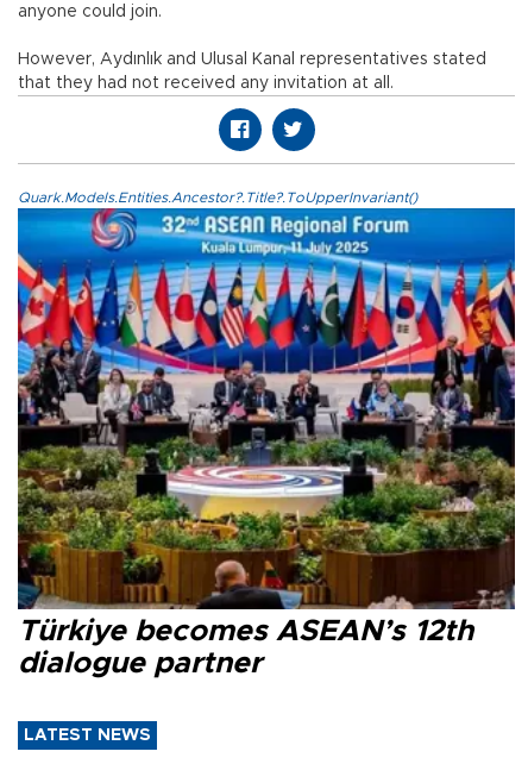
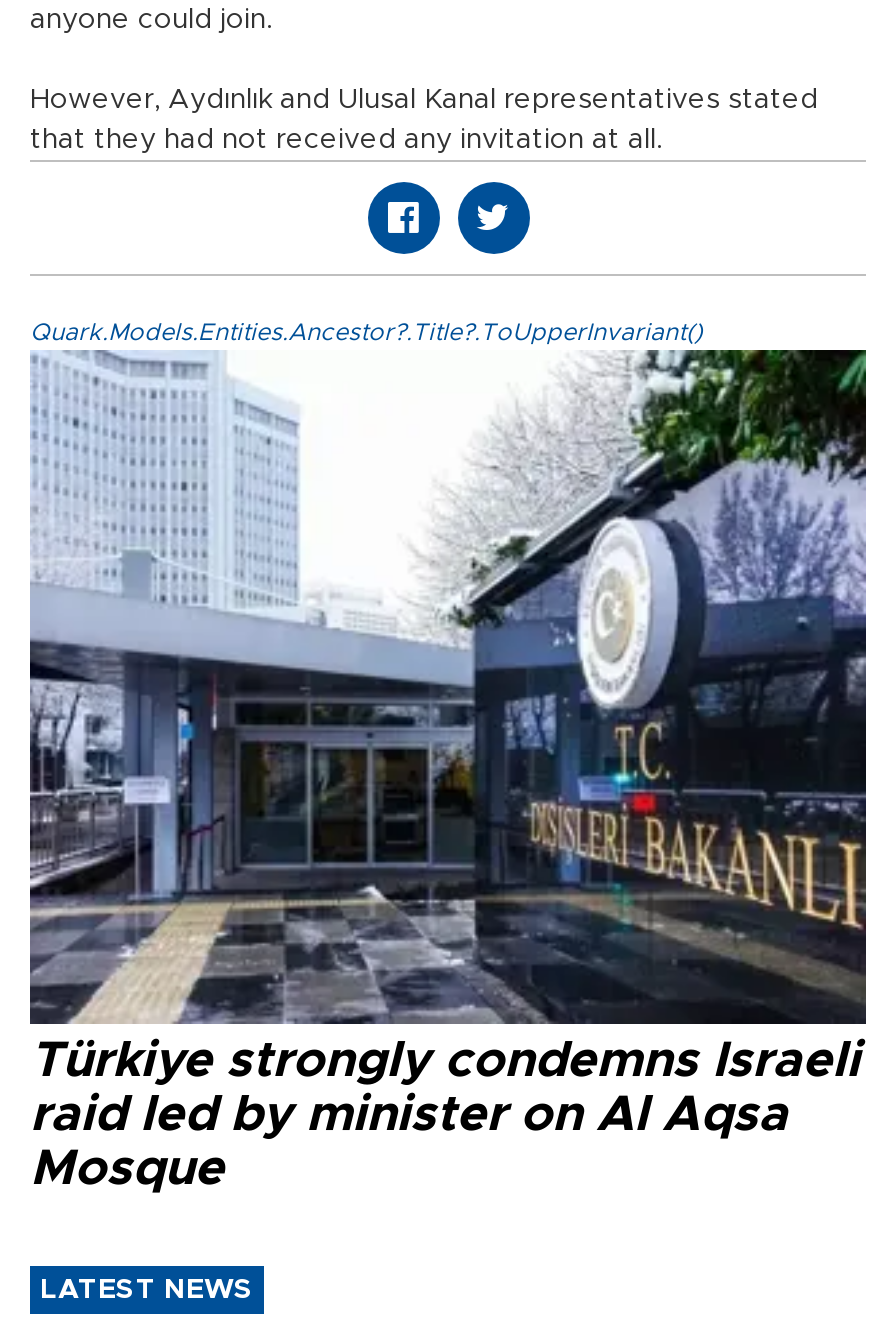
- [image]
- Türkiye becomes ASEAN’s 12th
- dialogue partner
+ [image]
+ Türkiye strongly condemns Israeli
+ raid led by minister on Al Aqsa
+ Mosque
